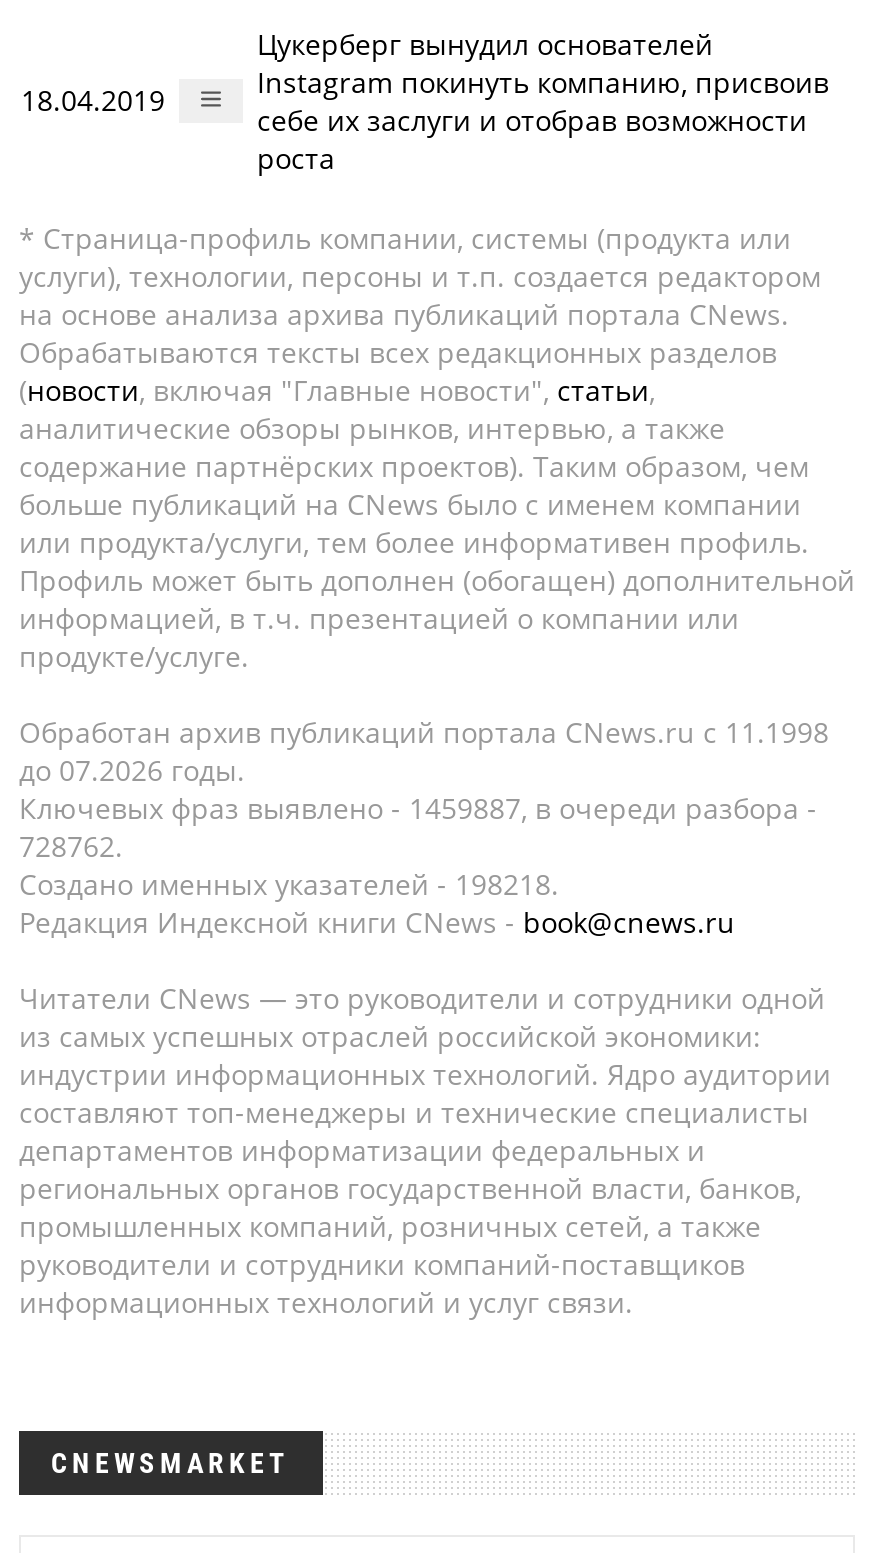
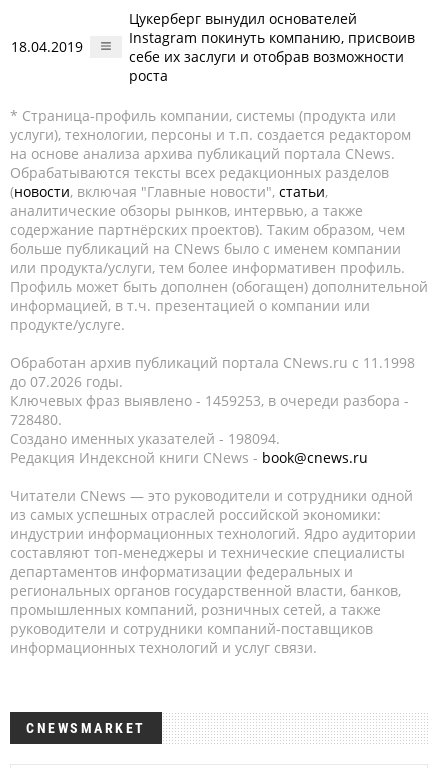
- Ключевых фраз выявлено - 1459887, в очереди разбора -
+ Ключевых фраз выявлено - 1459253, в очереди разбора -

- 728762.
+ 728480.

- Создано именных указателей - 198218.
+ Создано именных указателей - 198094.
